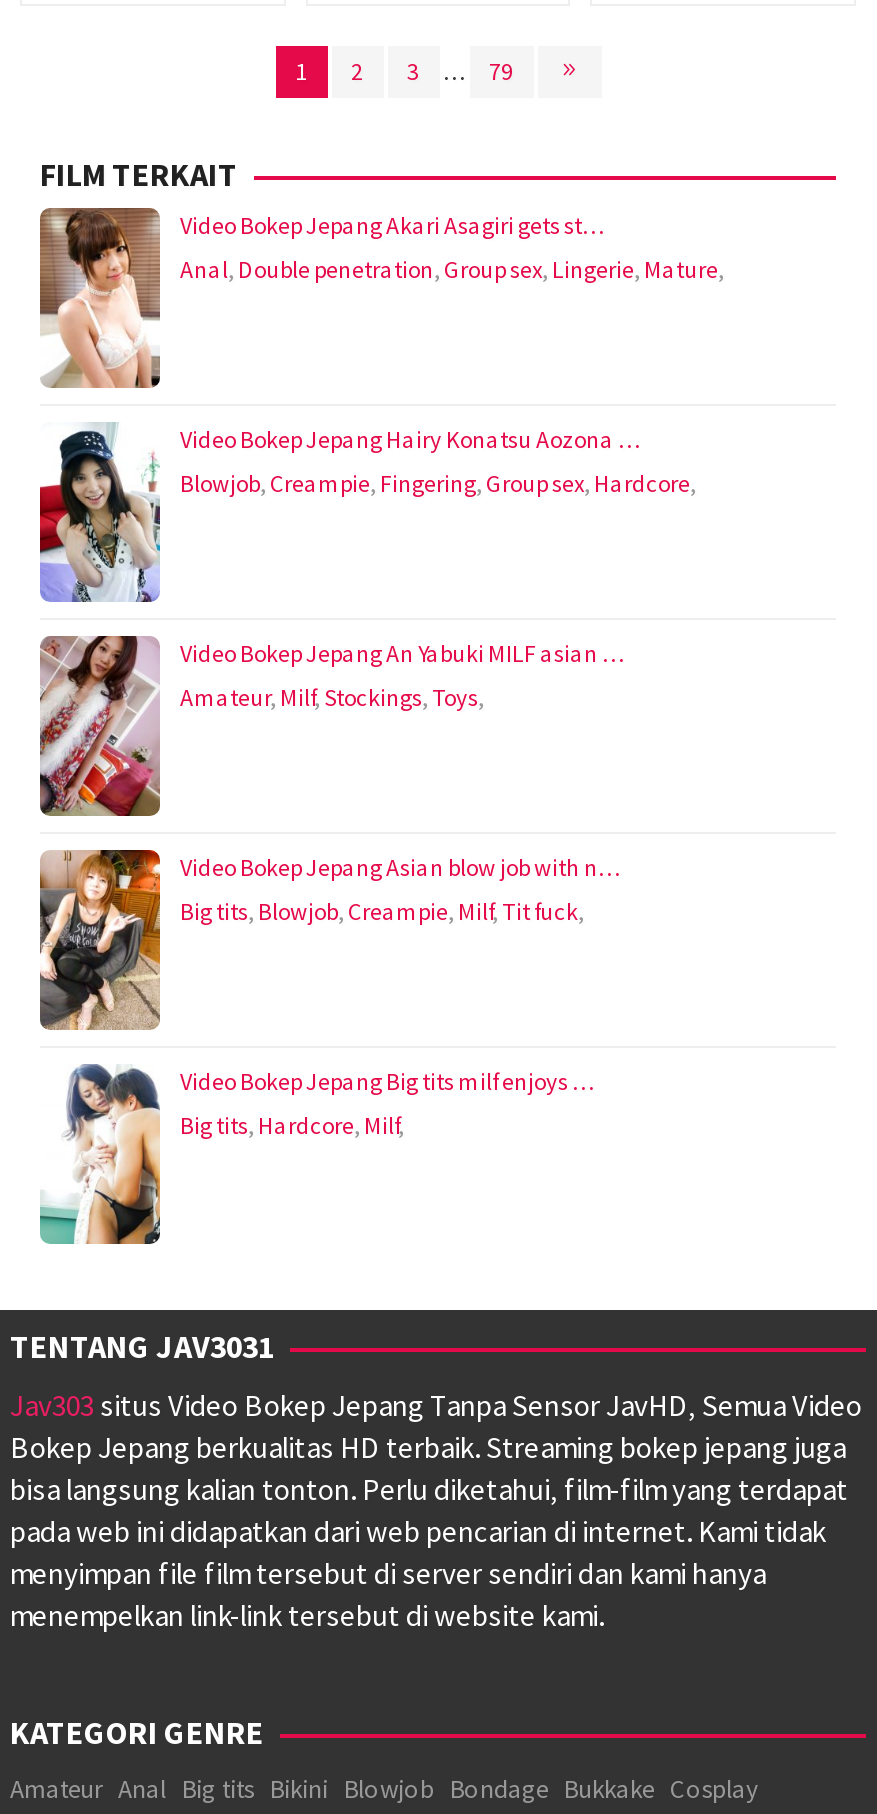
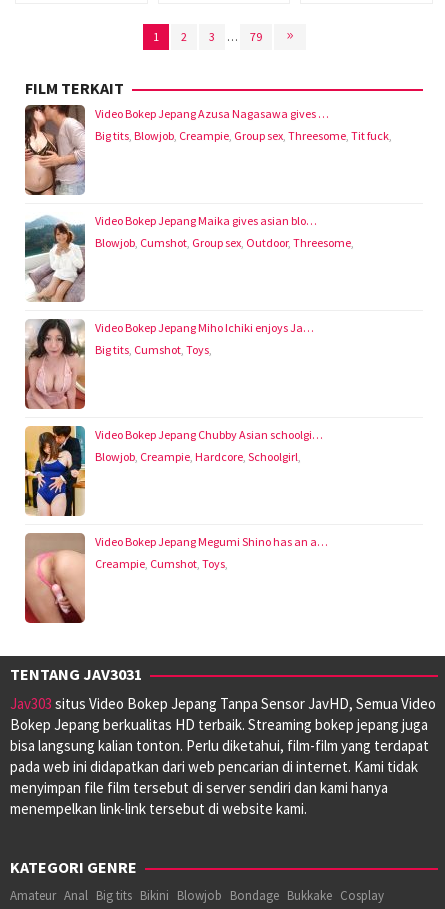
- [image]
- Video Bokep Jepang Akari Asagiri gets st…
+ [image]
+ Video Bokep Jepang Azusa Nagasawa gives …

- Anal, Double penetration, Group sex, Lingerie, Mature,
+ Big tits, Blowjob, Creampie, Group sex, Threesome, Tit fuck,

- [image]
- Video Bokep Jepang Hairy Konatsu Aozona …
+ [image]
+ Video Bokep Jepang Maika gives asian blo…

- Blowjob, Creampie, Fingering, Group sex, Hardcore,
+ Blowjob, Cumshot, Group sex, Outdoor, Threesome,

- [image]
- Video Bokep Jepang An Yabuki MILF asian …
+ [image]
+ Video Bokep Jepang Miho Ichiki enjoys Ja…

- Amateur, Milf, Stockings, Toys,
+ Big tits, Cumshot, Toys,

- [image]
- Video Bokep Jepang Asian blow job with n…
+ [image]
+ Video Bokep Jepang Chubby Asian schoolgi…

- Big tits, Blowjob, Creampie, Milf, Tit fuck,
+ Blowjob, Creampie, Hardcore, Schoolgirl,

- [image]
- Video Bokep Jepang Big tits milf enjoys …
+ [image]
+ Video Bokep Jepang Megumi Shino has an a…

- Big tits, Hardcore, Milf,
+ Creampie, Cumshot, Toys,
